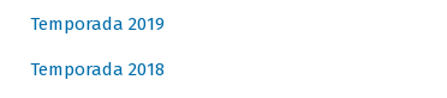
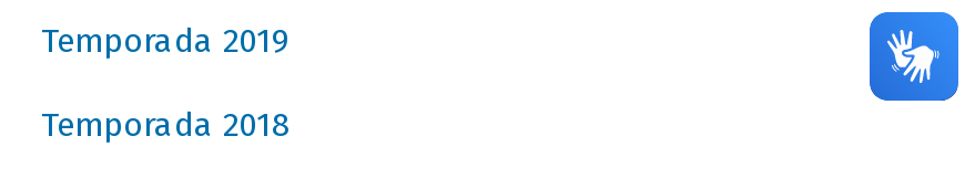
+ [image]
